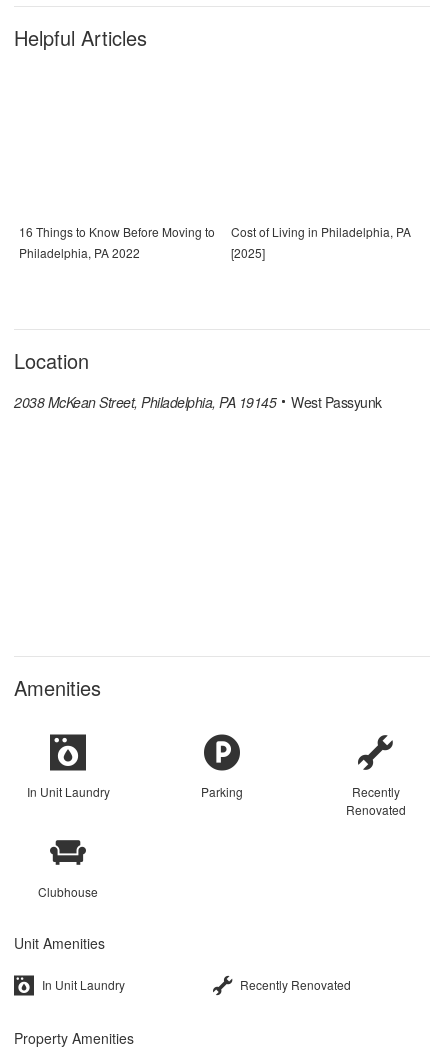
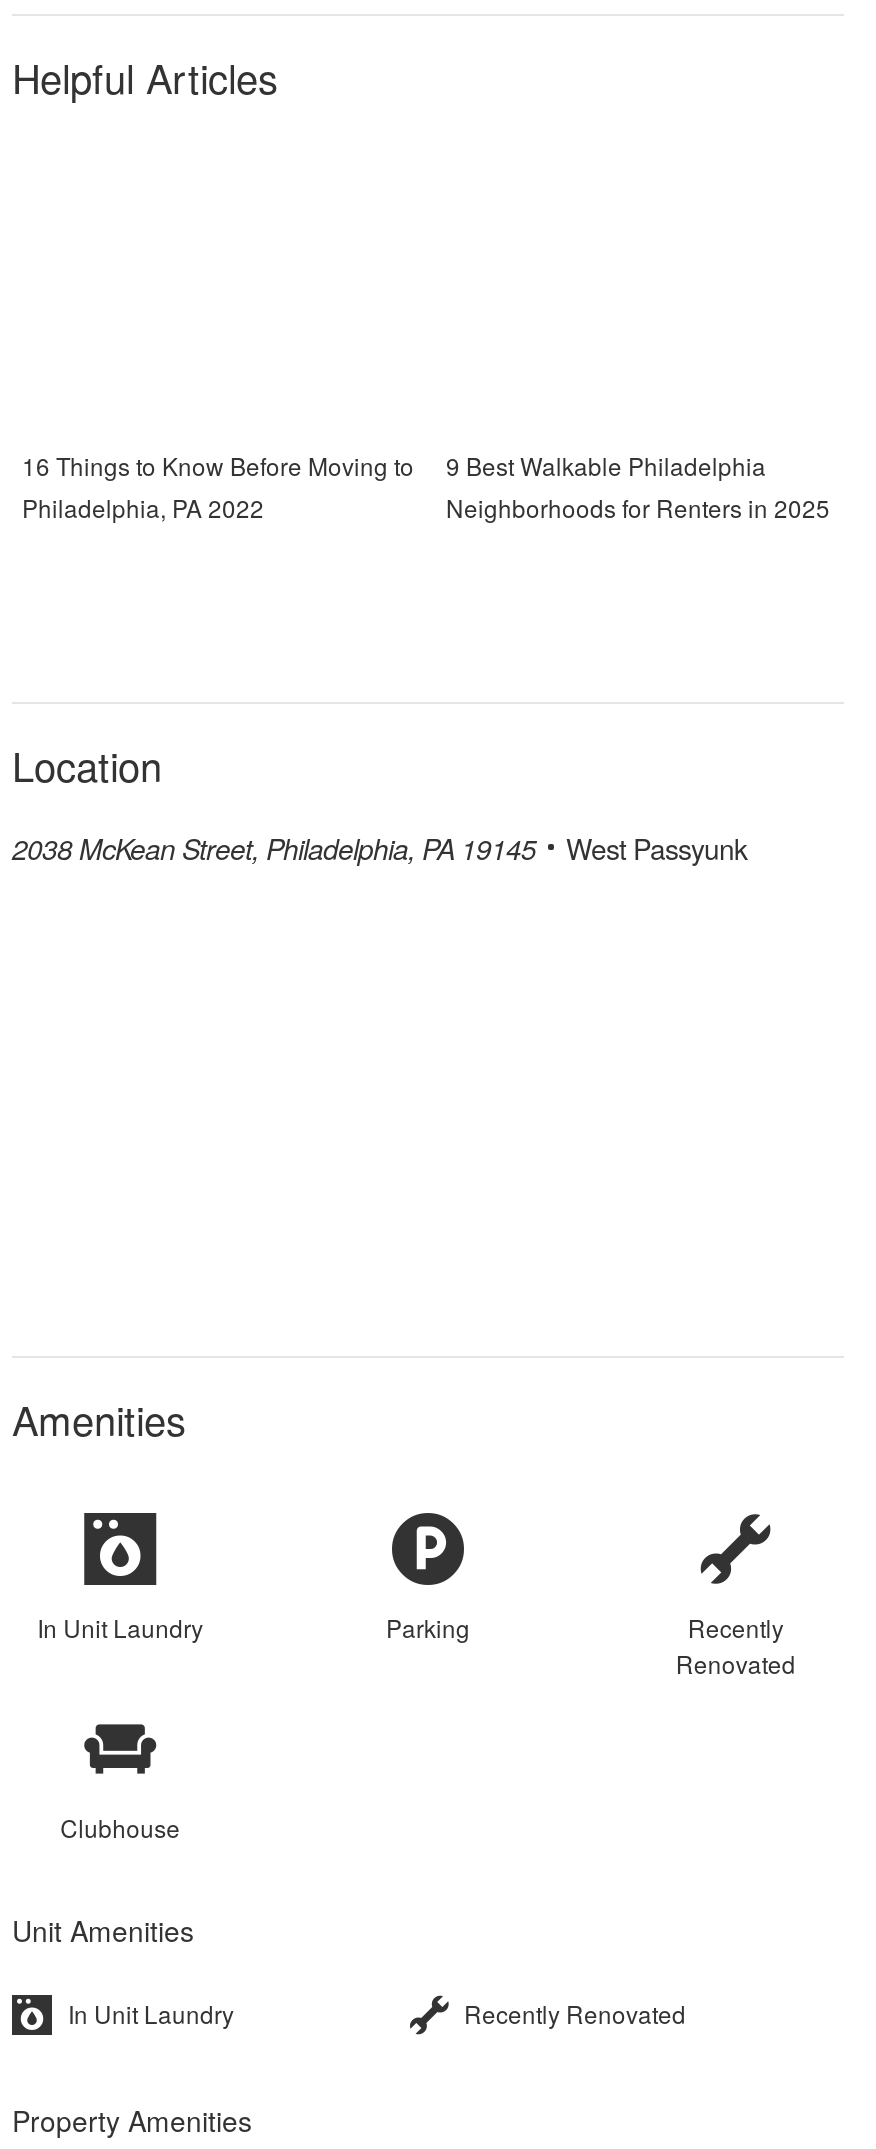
- Cost of Living in Philadelphia, PA
- [2025]
+ 9 Best Walkable Philadelphia
+ Neighborhoods for Renters in 2025
